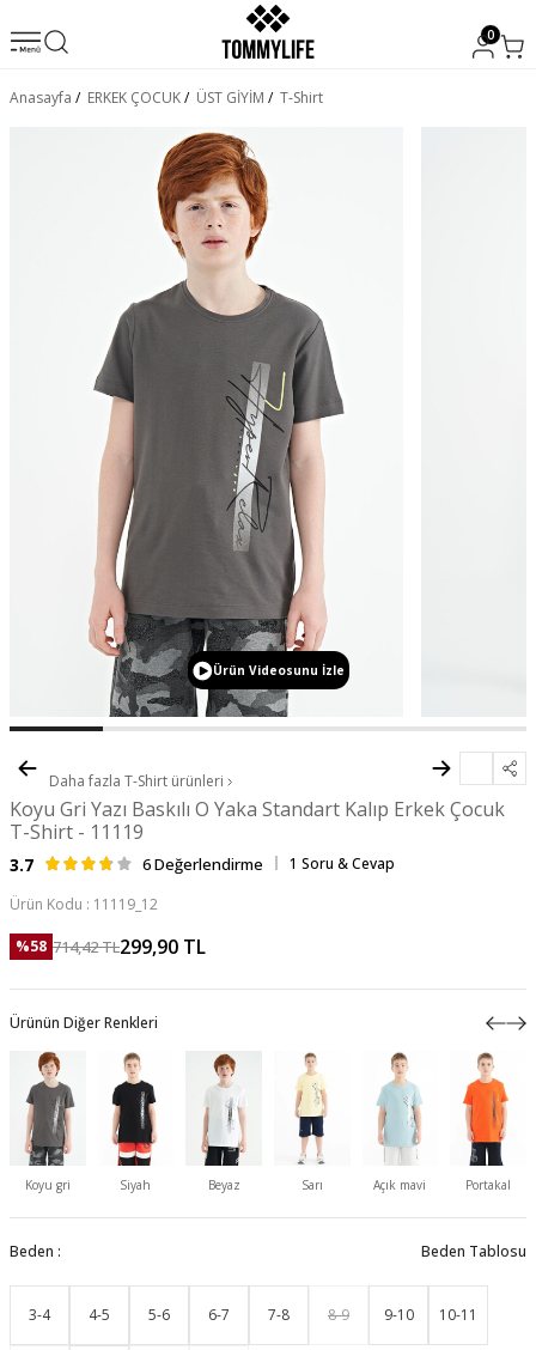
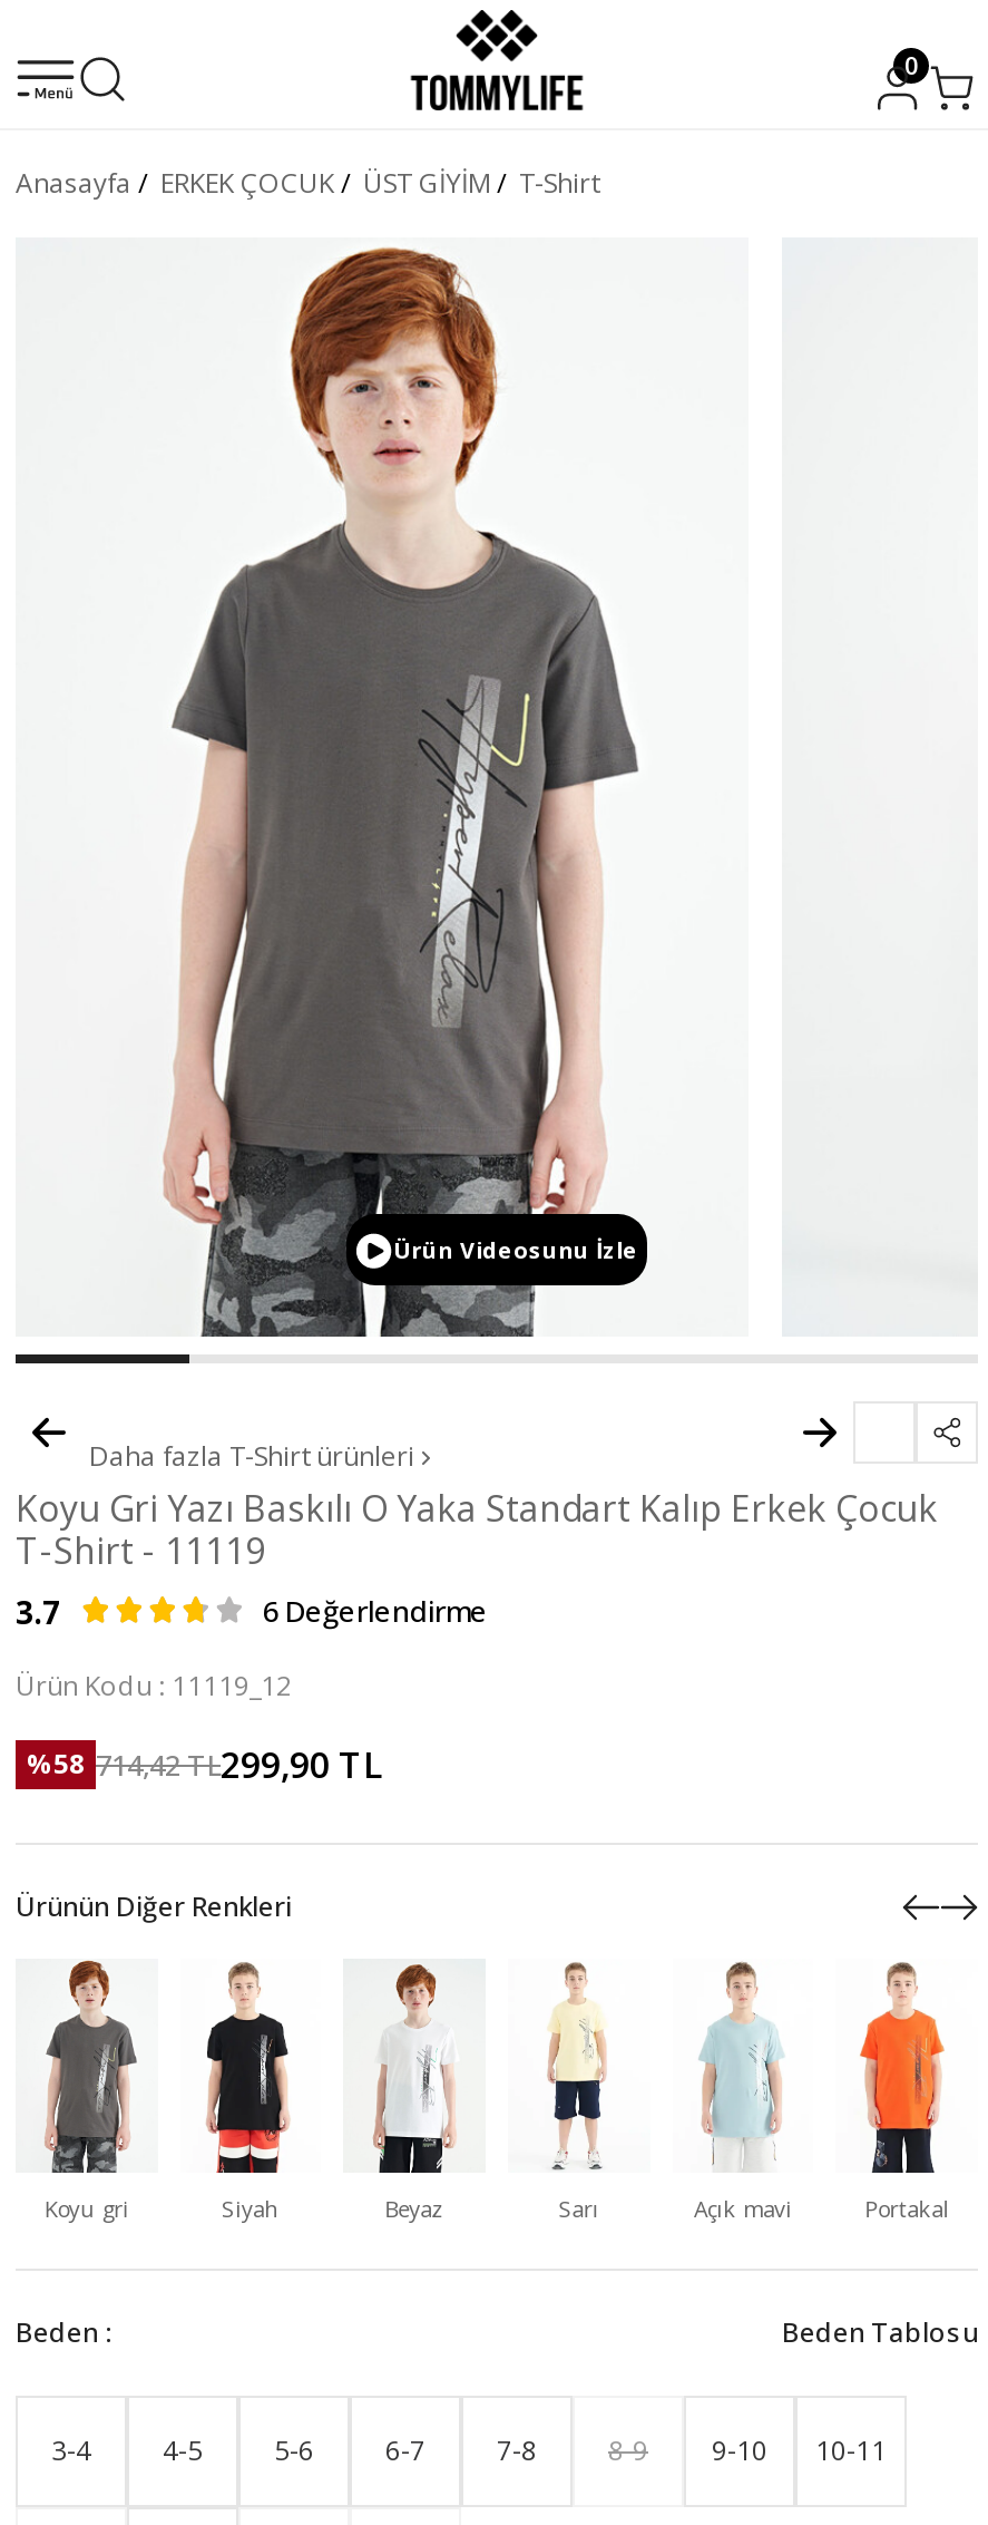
- 1 Soru & Cevap
